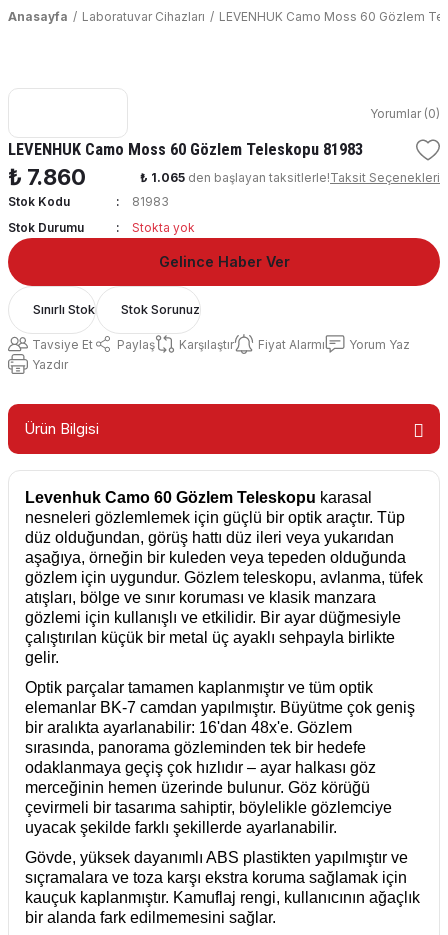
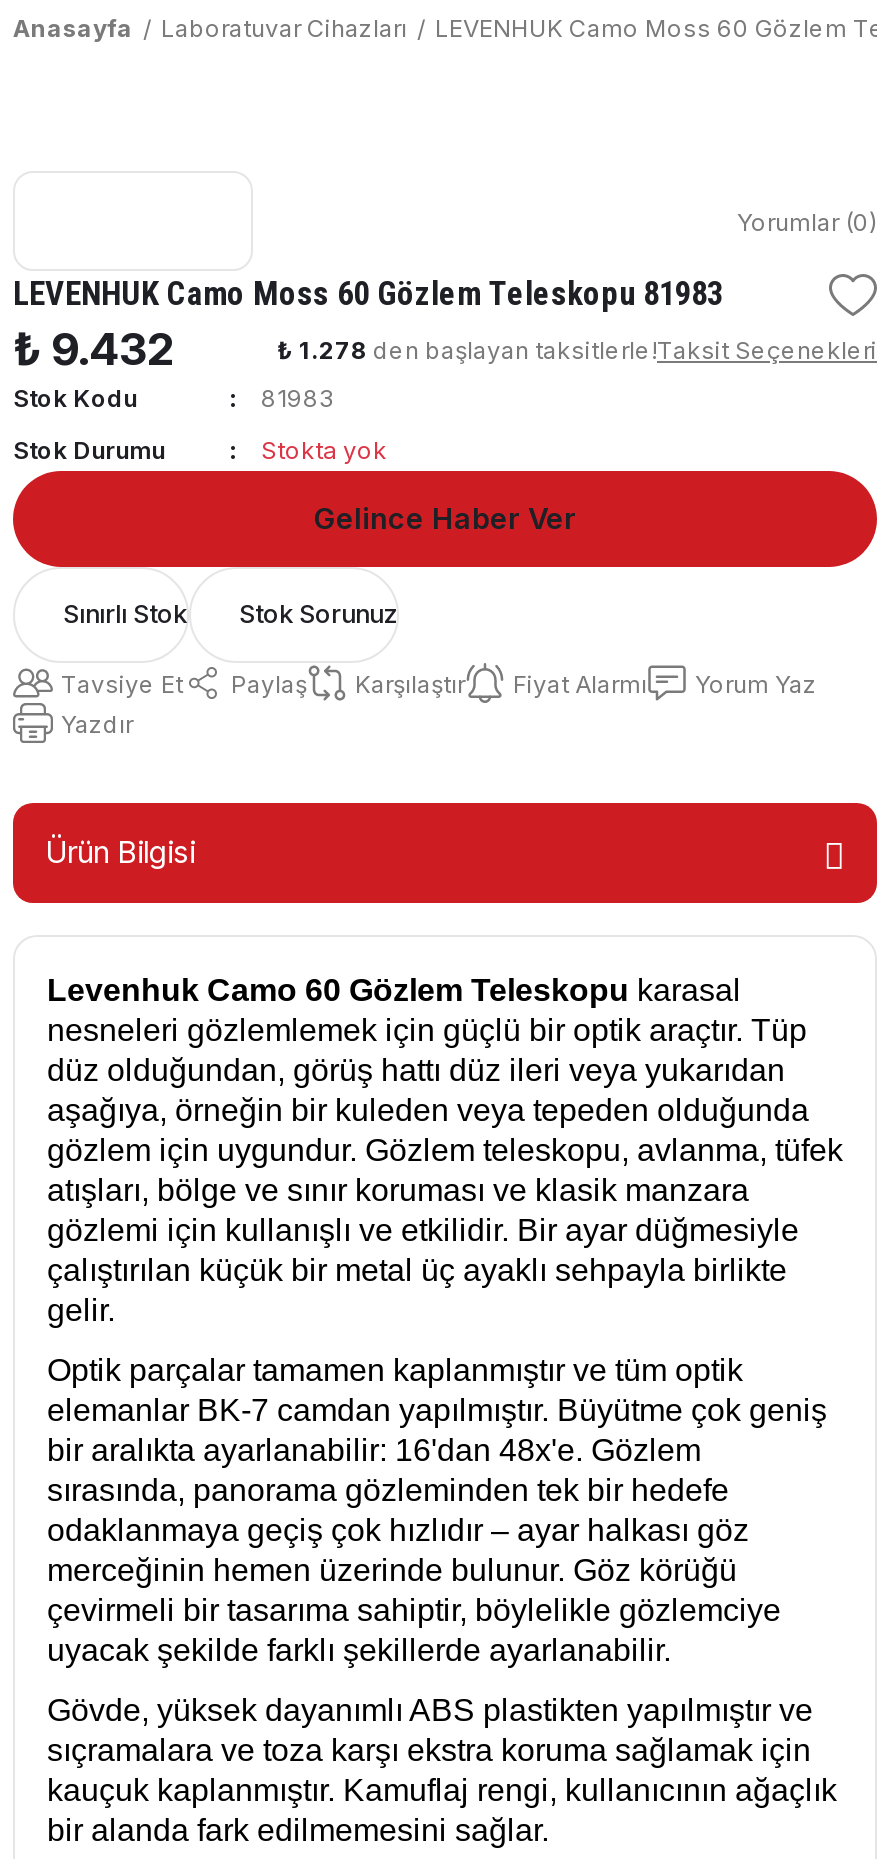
- ₺ 7.860
+ ₺ 9.432

- ₺ 1.065 den başlayan taksitlerle! Taksit Seçenekleri
+ ₺ 1.278 den başlayan taksitlerle! Taksit Seçenekleri
